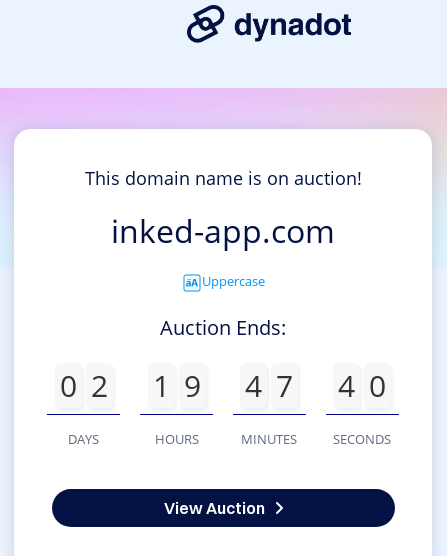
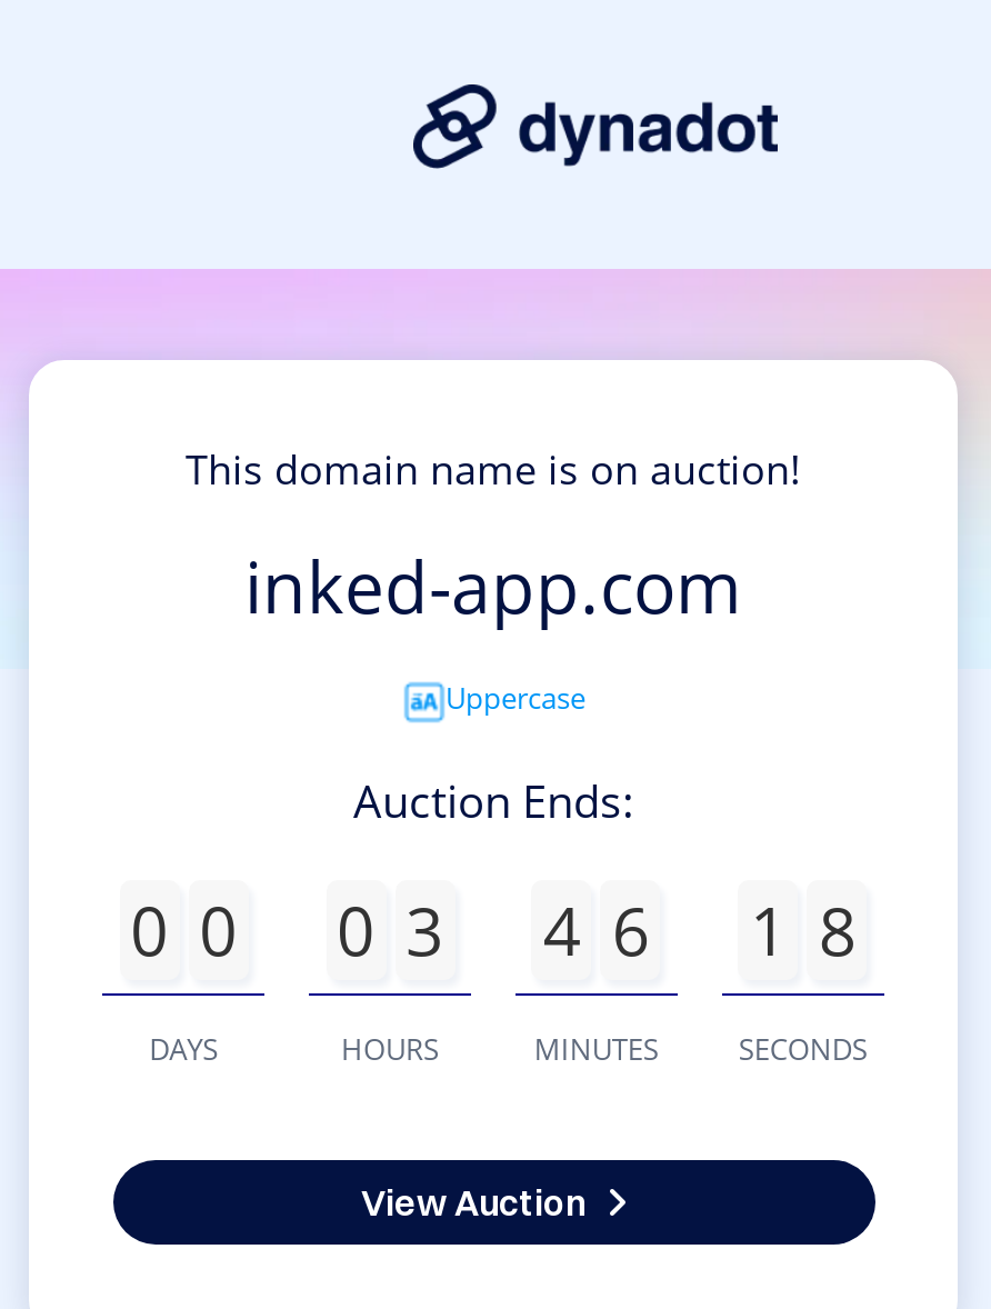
- 0 2
+ 0 0

- 1 9
+ 0 3

- 4 7
+ 4 6

- 4 0
+ 1 8
